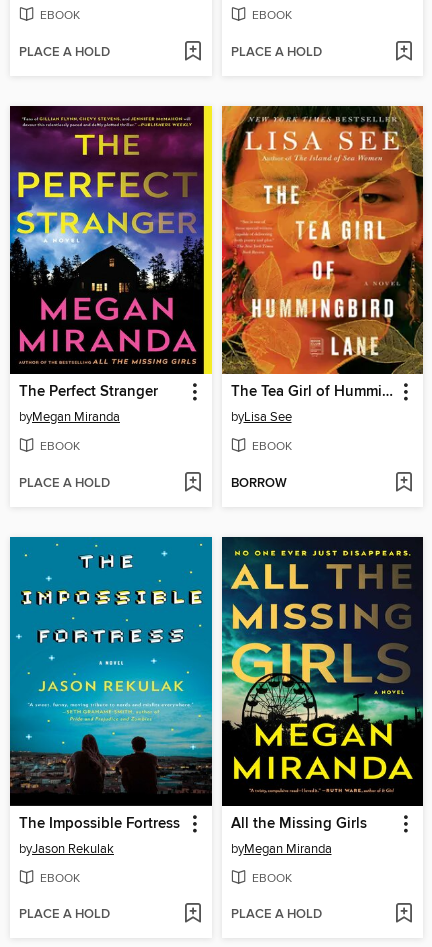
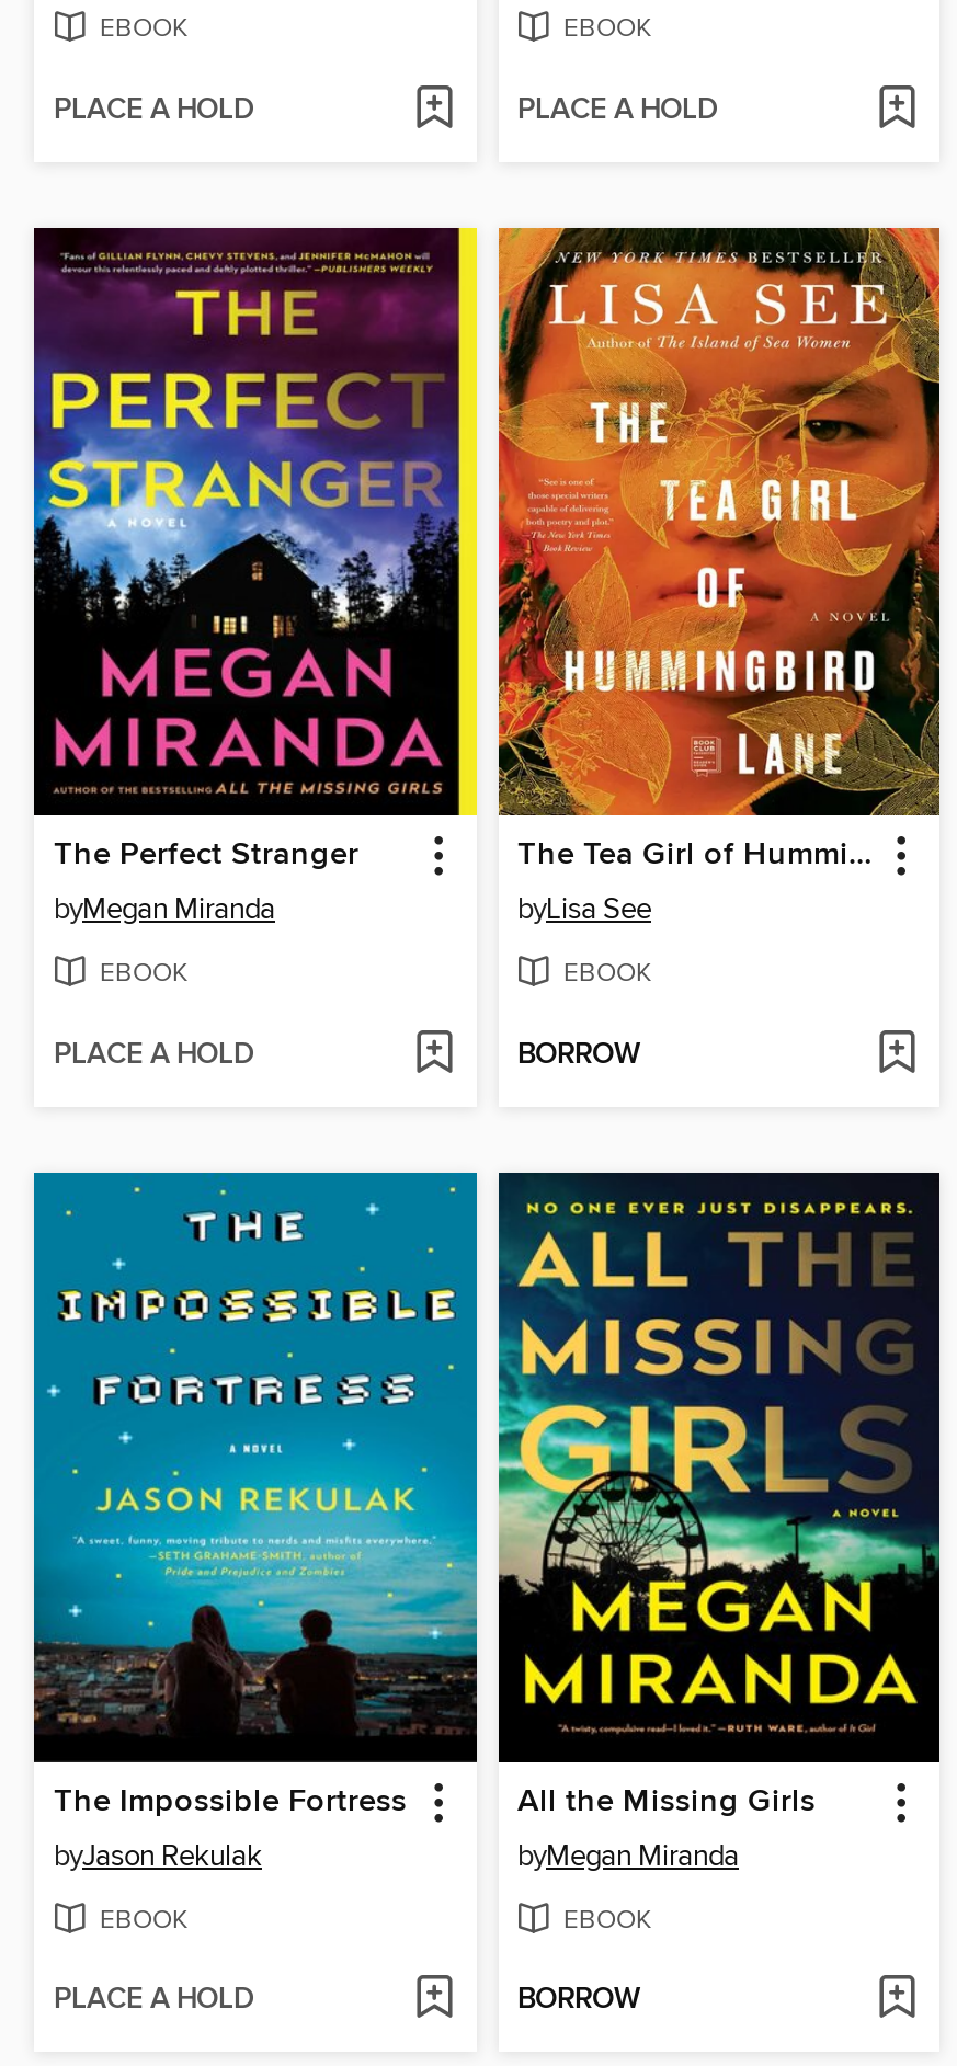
- PLACE A HOLD
+ BORROW
